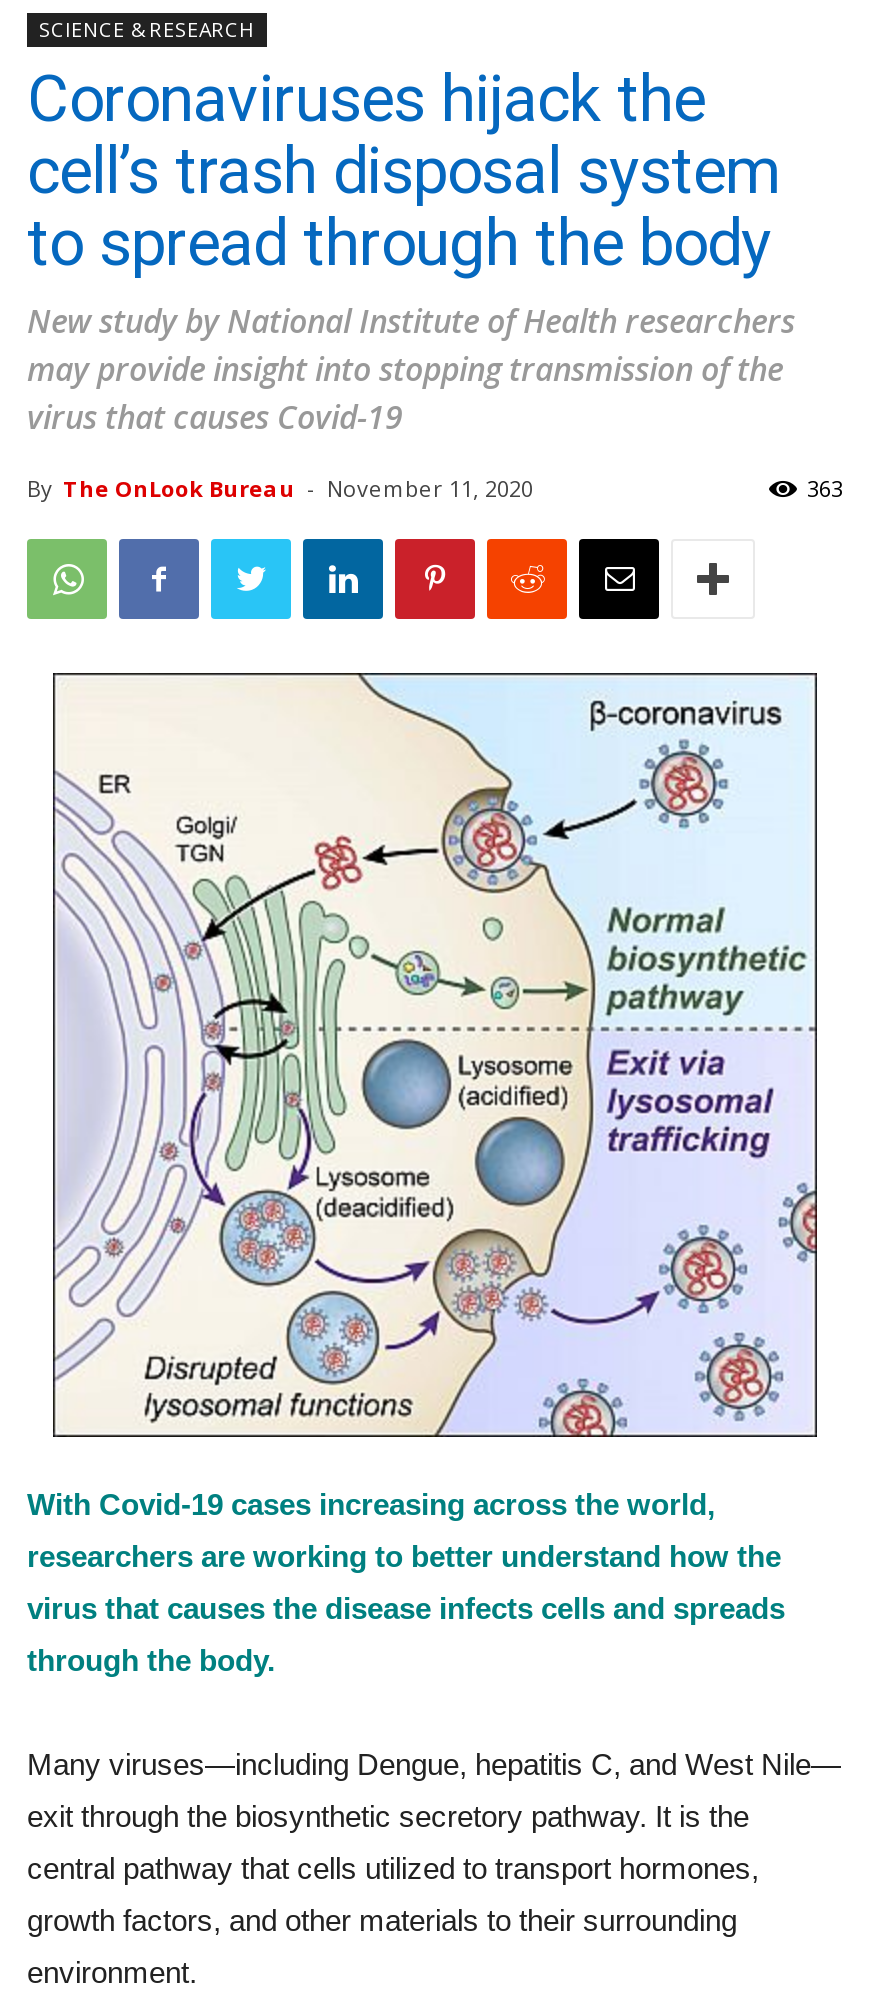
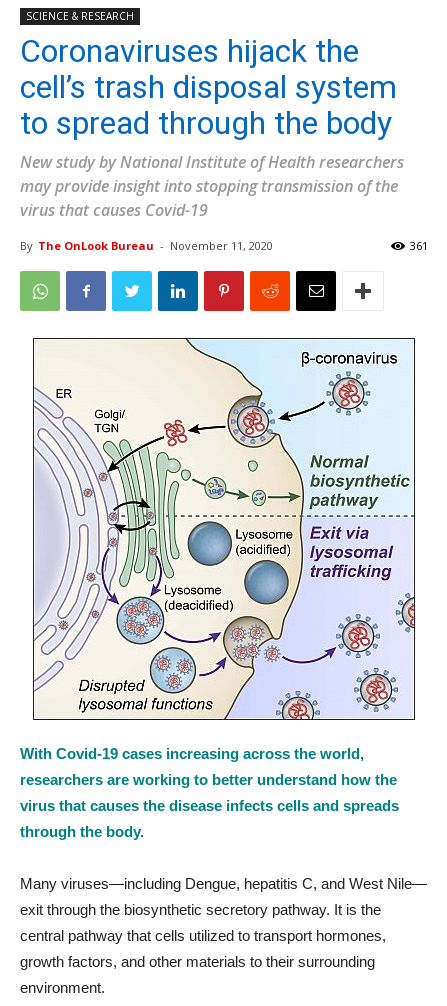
- 363
+ 361
